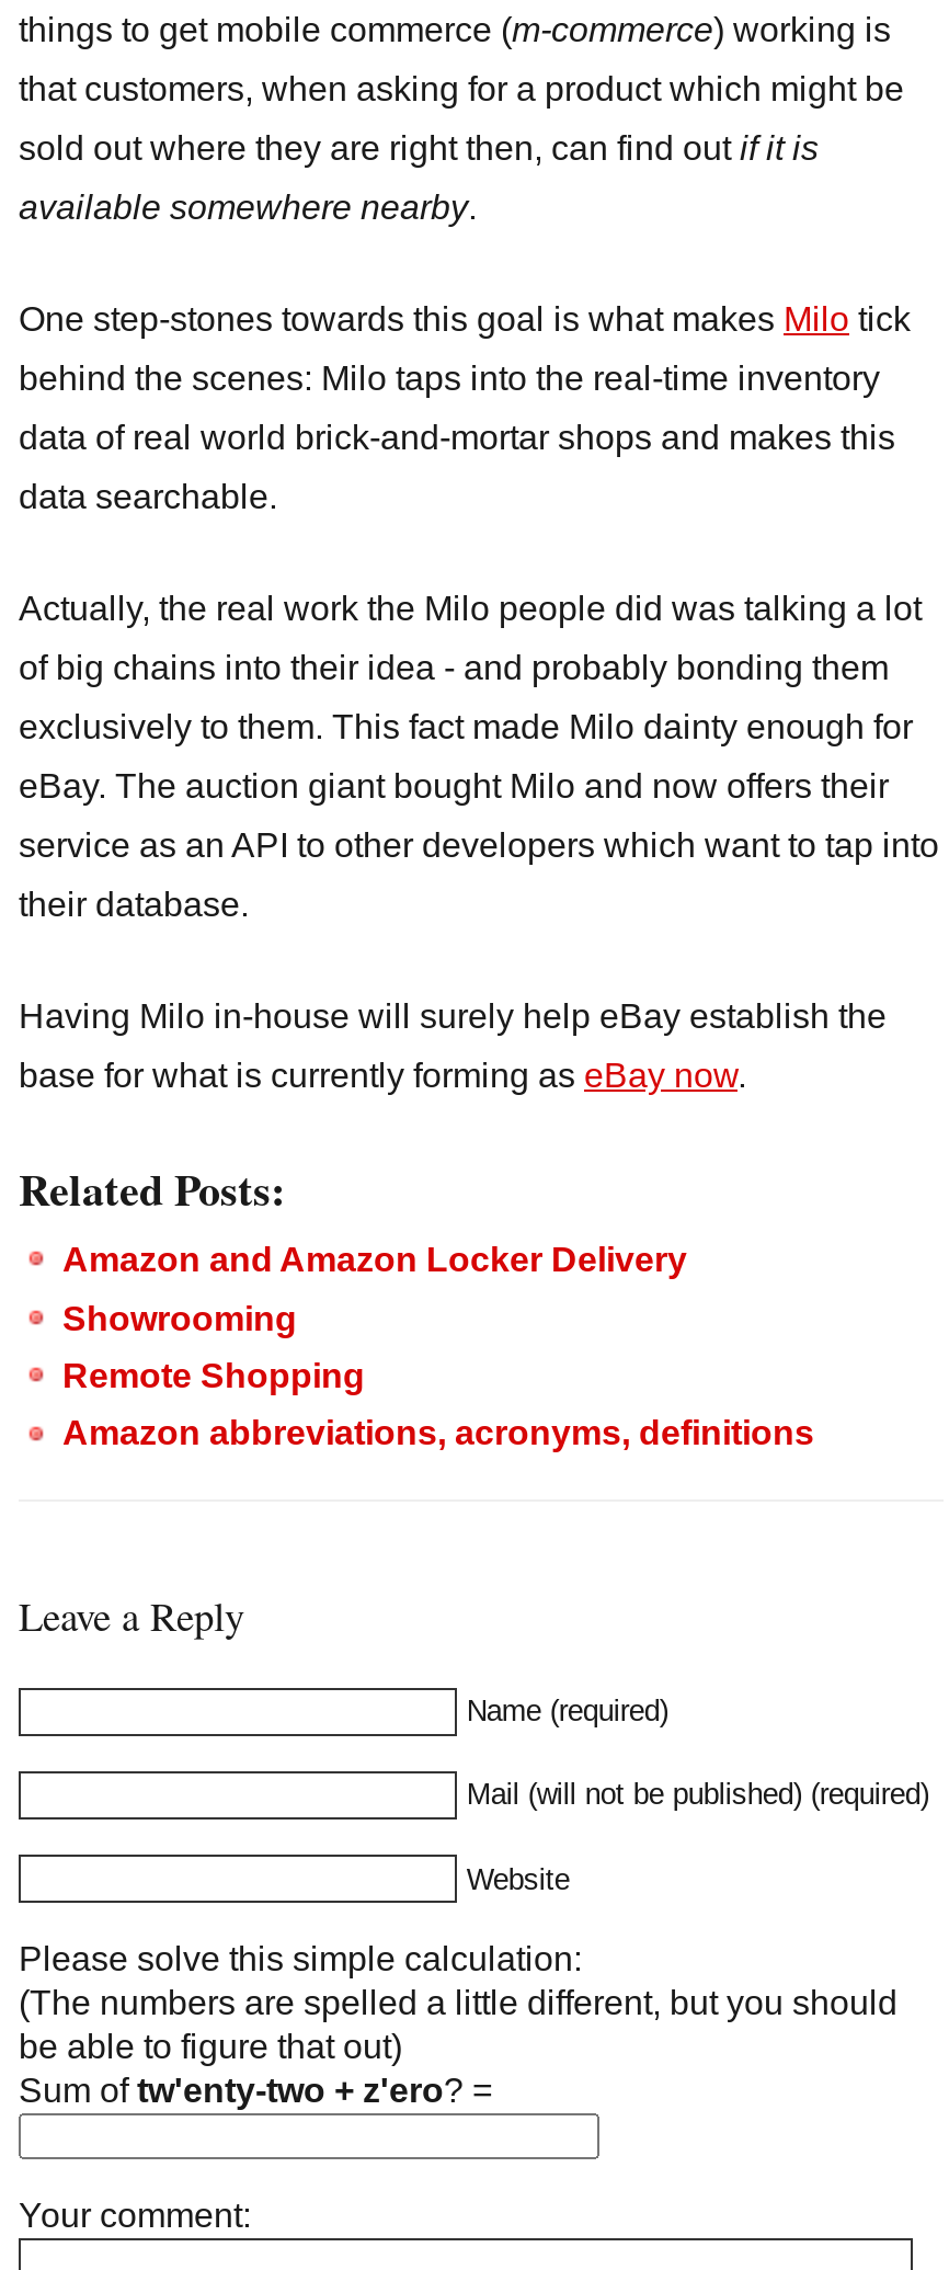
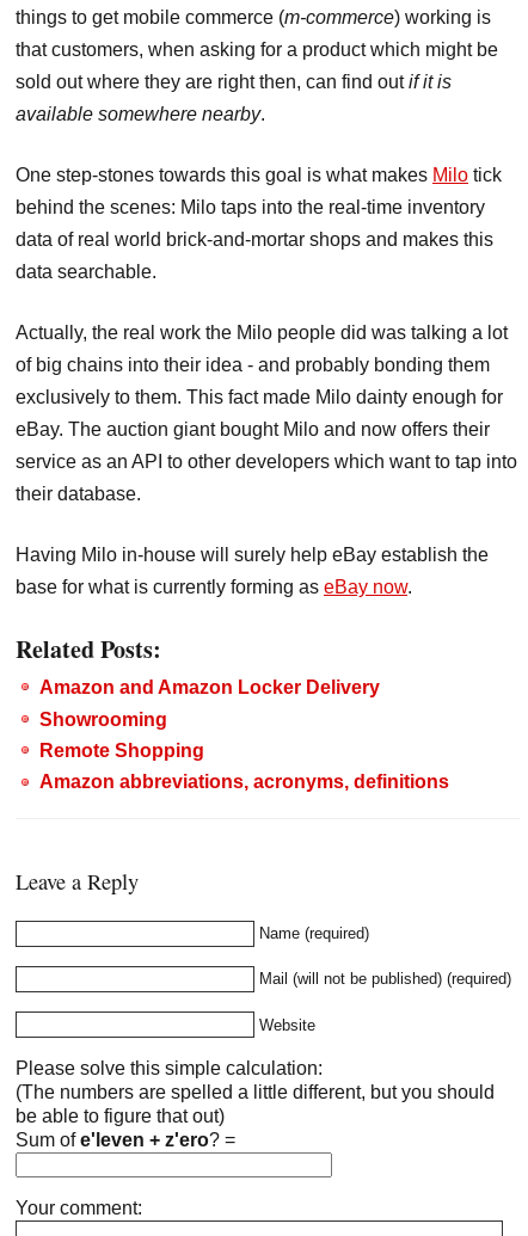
- Sum of tw'enty-two + z'ero? =
+ Sum of e'leven + z'ero? =
